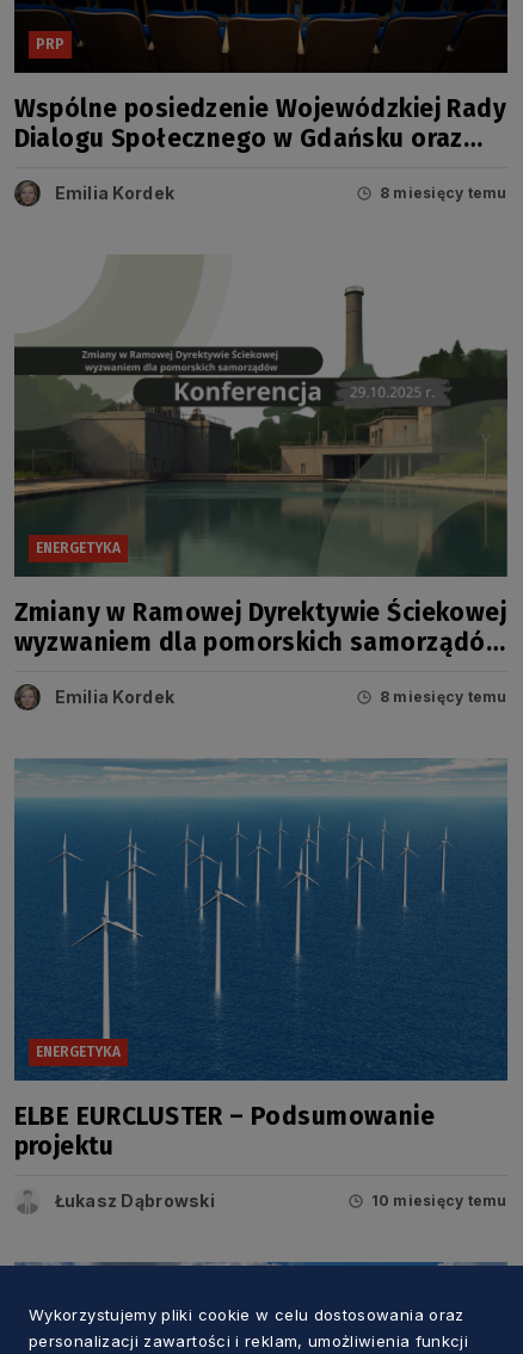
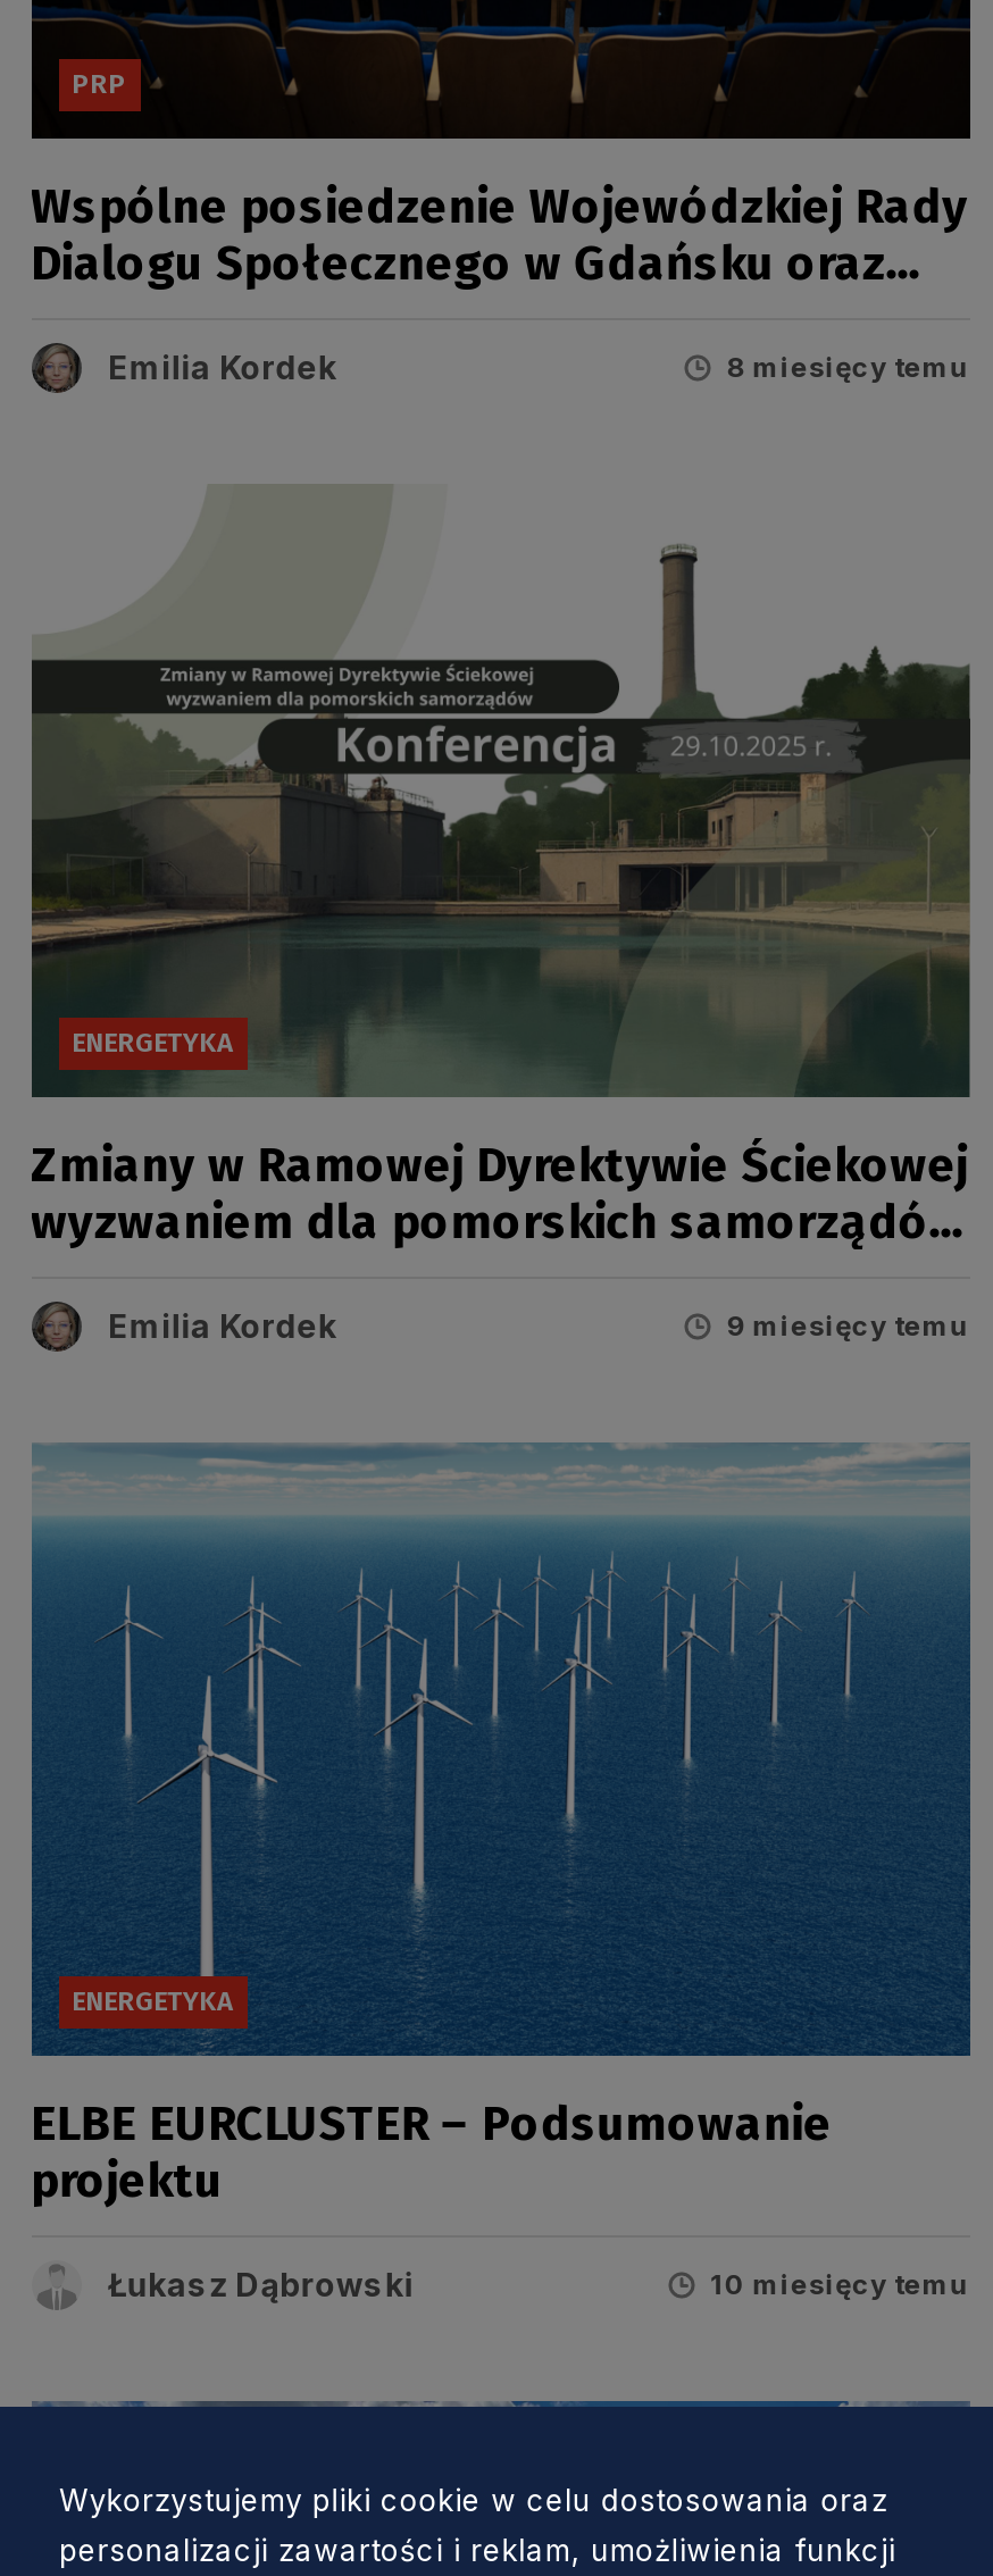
- 8 miesięcy temu
+ 9 miesięcy temu
